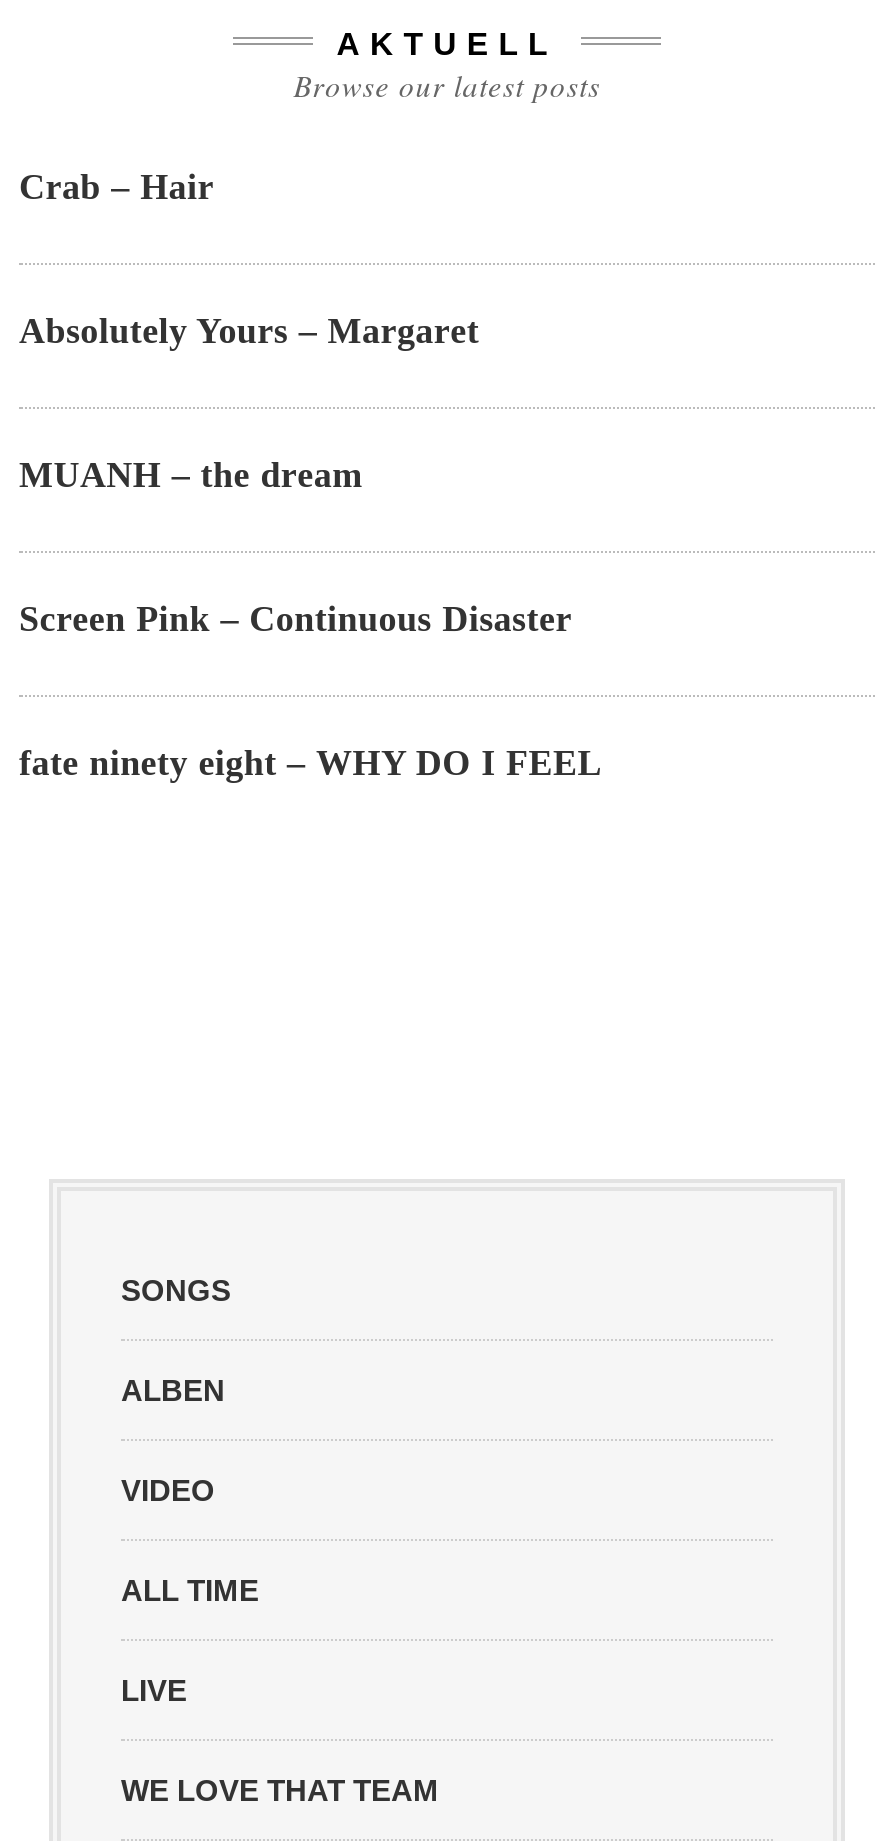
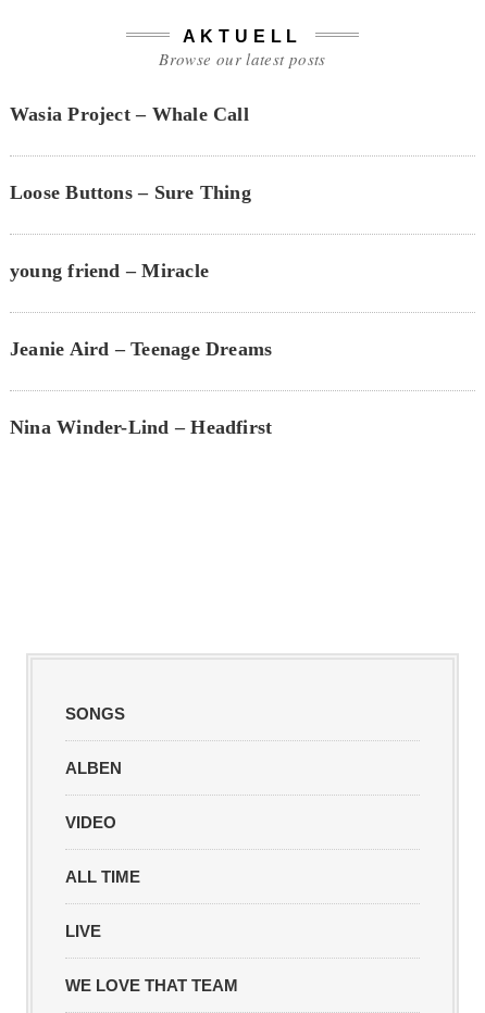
- Crab – Hair
+ Wasia Project – Whale Call

- Absolutely Yours – Margaret
+ Loose Buttons – Sure Thing

- MUANH – the dream
+ young friend – Miracle

- Screen Pink – Continuous Disaster
+ Jeanie Aird – Teenage Dreams

- fate ninety eight – WHY DO I FEEL
+ Nina Winder-Lind – Headfirst
